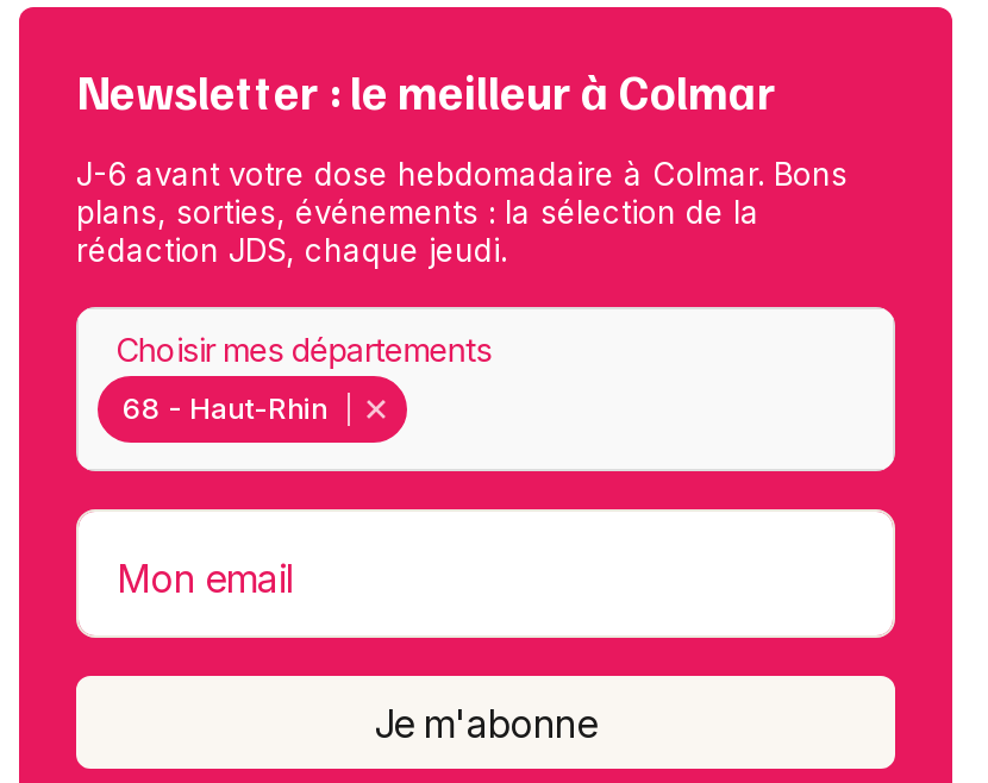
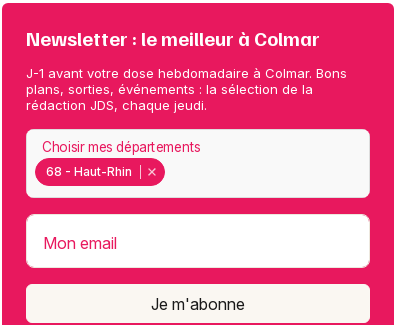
- J-6 avant votre dose hebdomadaire à Colmar. Bons
+ J-1 avant votre dose hebdomadaire à Colmar. Bons
